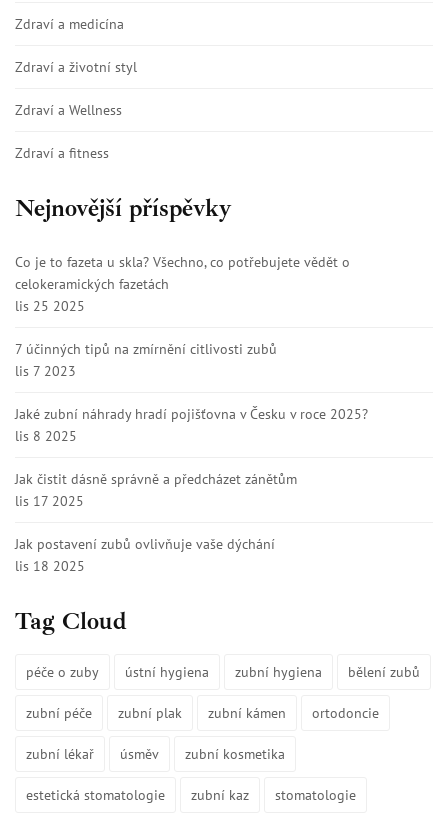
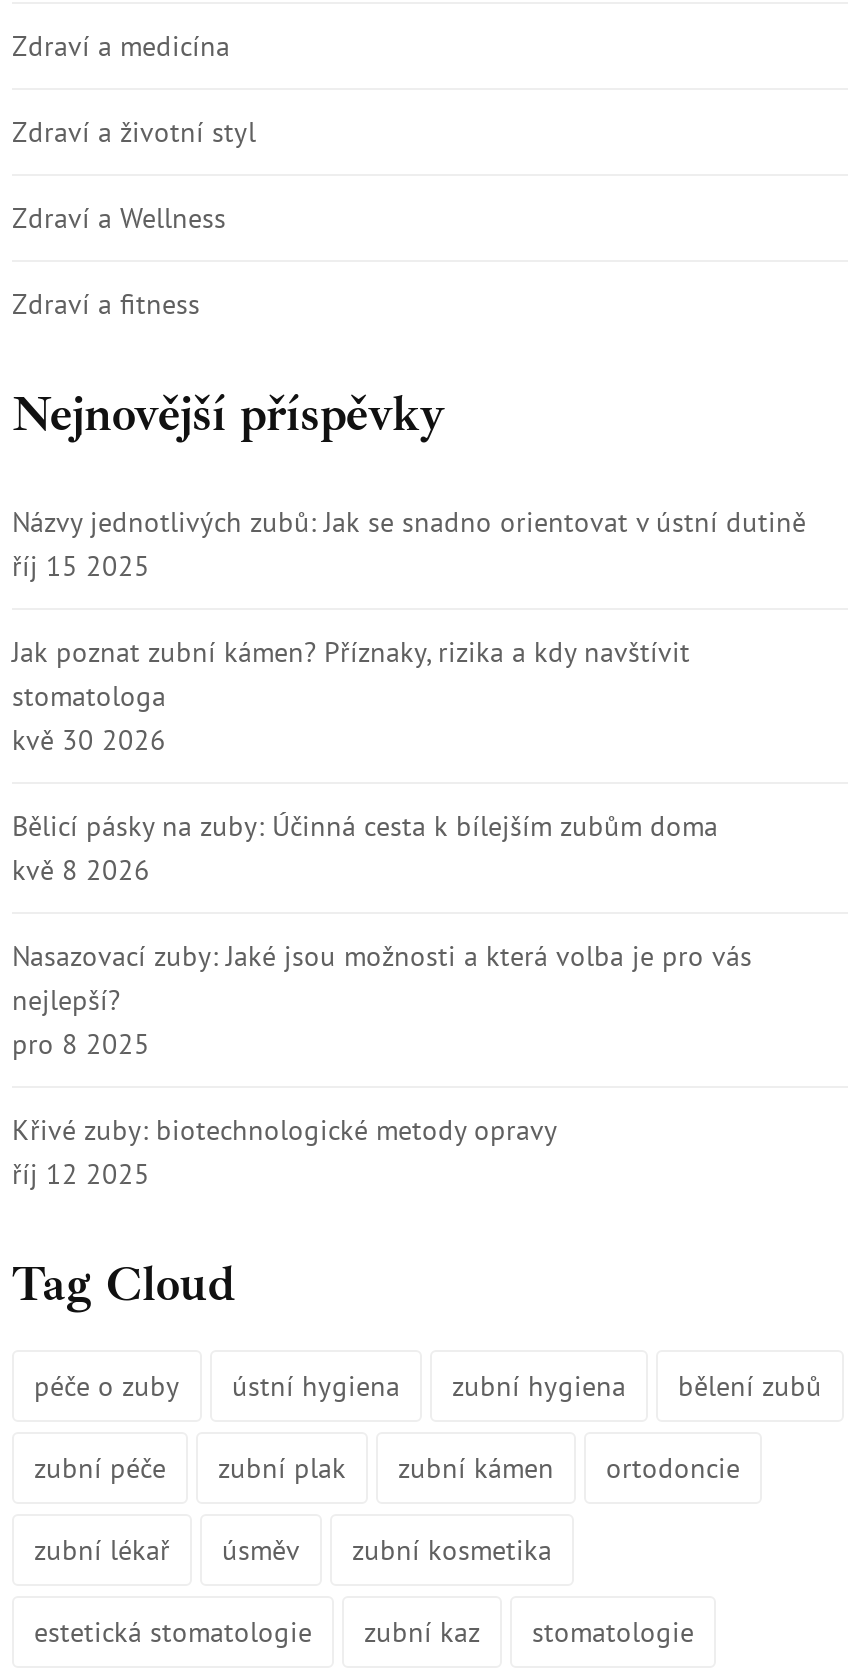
- Co je to fazeta u skla? Všechno, co potřebujete vědět o
- celokeramických fazetách
- lis 25 2025
+ Názvy jednotlivých zubů: Jak se snadno orientovat v ústní dutině
+ říj 15 2025

- 7 účinných tipů na zmírnění citlivosti zubů
- lis 7 2023
+ Jak poznat zubní kámen? Příznaky, rizika a kdy navštívit
+ stomatologa
+ kvě 30 2026

- Jaké zubní náhrady hradí pojišťovna v Česku v roce 2025?
- lis 8 2025
+ Bělicí pásky na zuby: Účinná cesta k bílejším zubům doma
+ kvě 8 2026

- Jak čistit dásně správně a předcházet zánětům
- lis 17 2025
+ Nasazovací zuby: Jaké jsou možnosti a která volba je pro vás
+ nejlepší?
+ pro 8 2025

- Jak postavení zubů ovlivňuje vaše dýchání
- lis 18 2025
+ Křivé zuby: biotechnologické metody opravy
+ říj 12 2025
